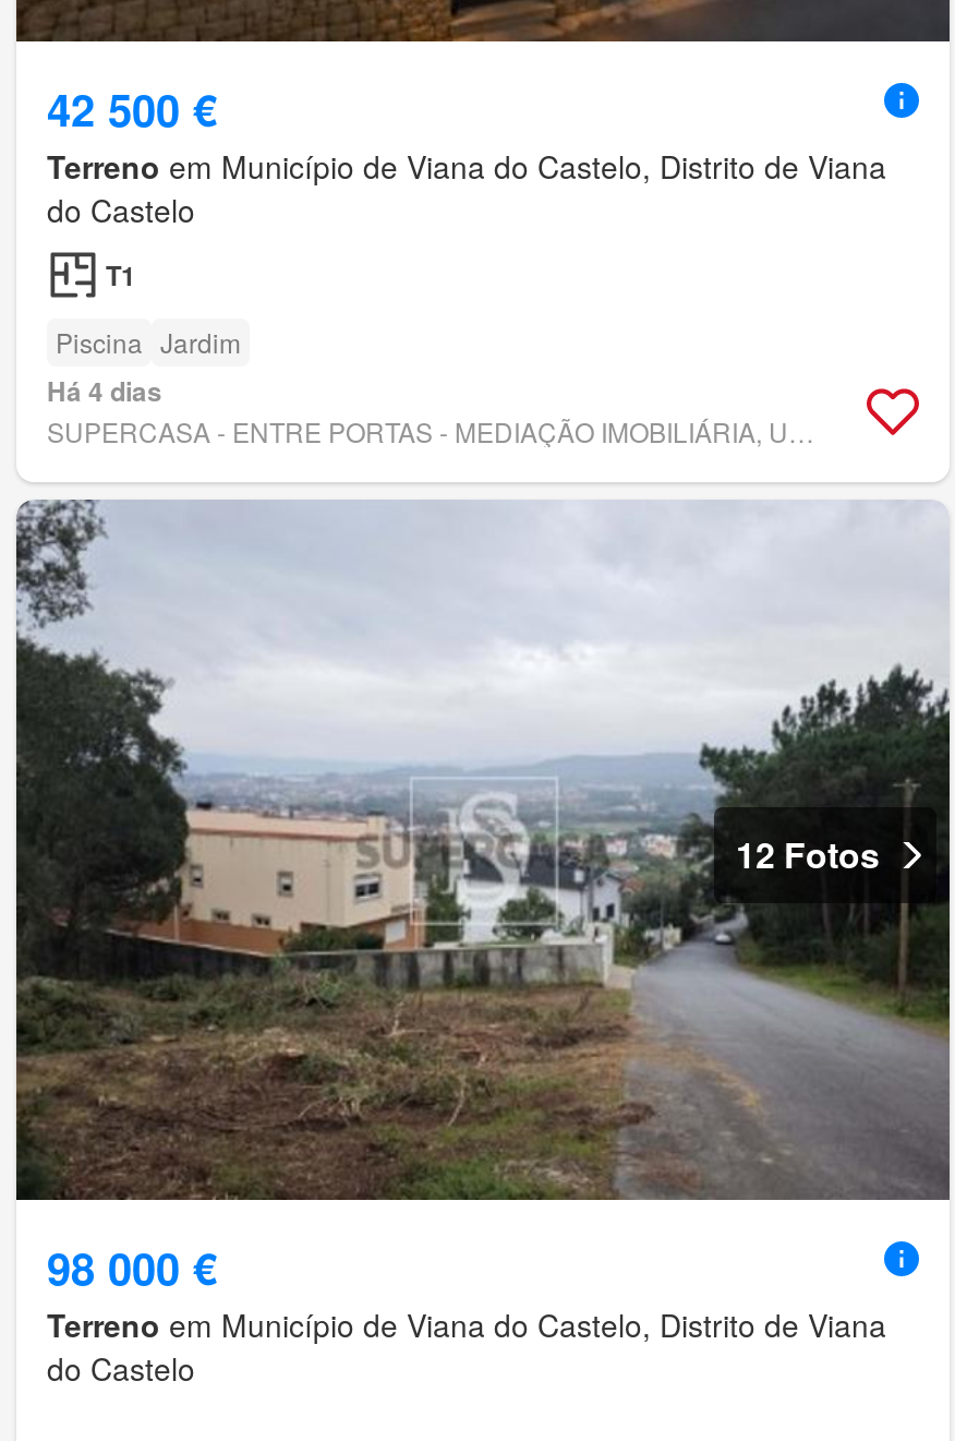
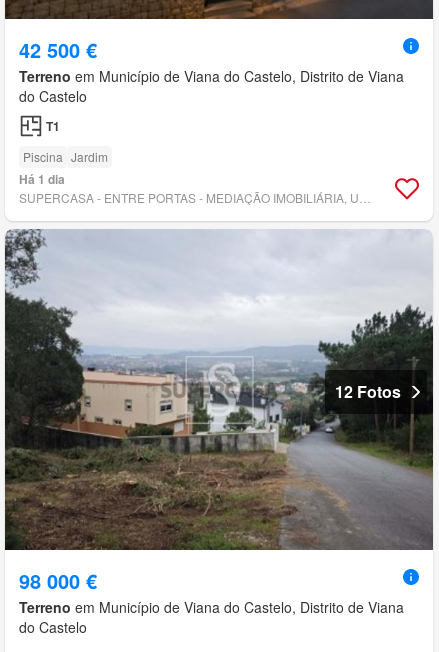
- Há 4 dias
+ Há 1 dia
